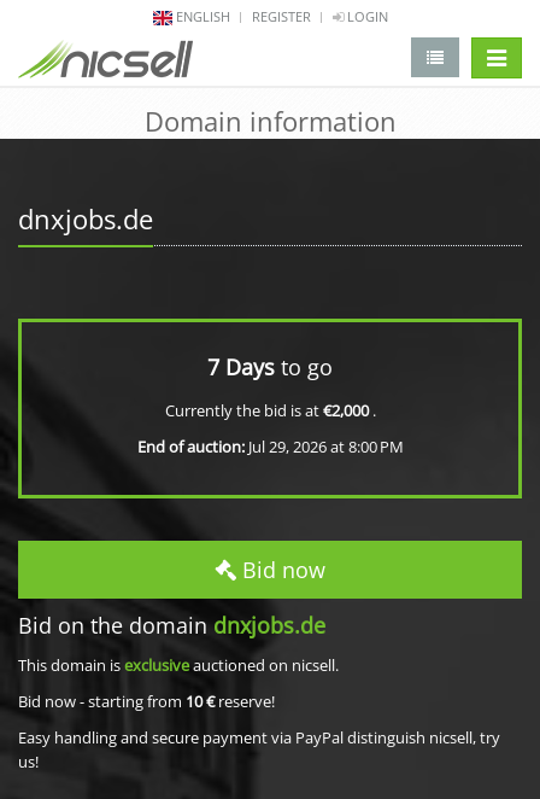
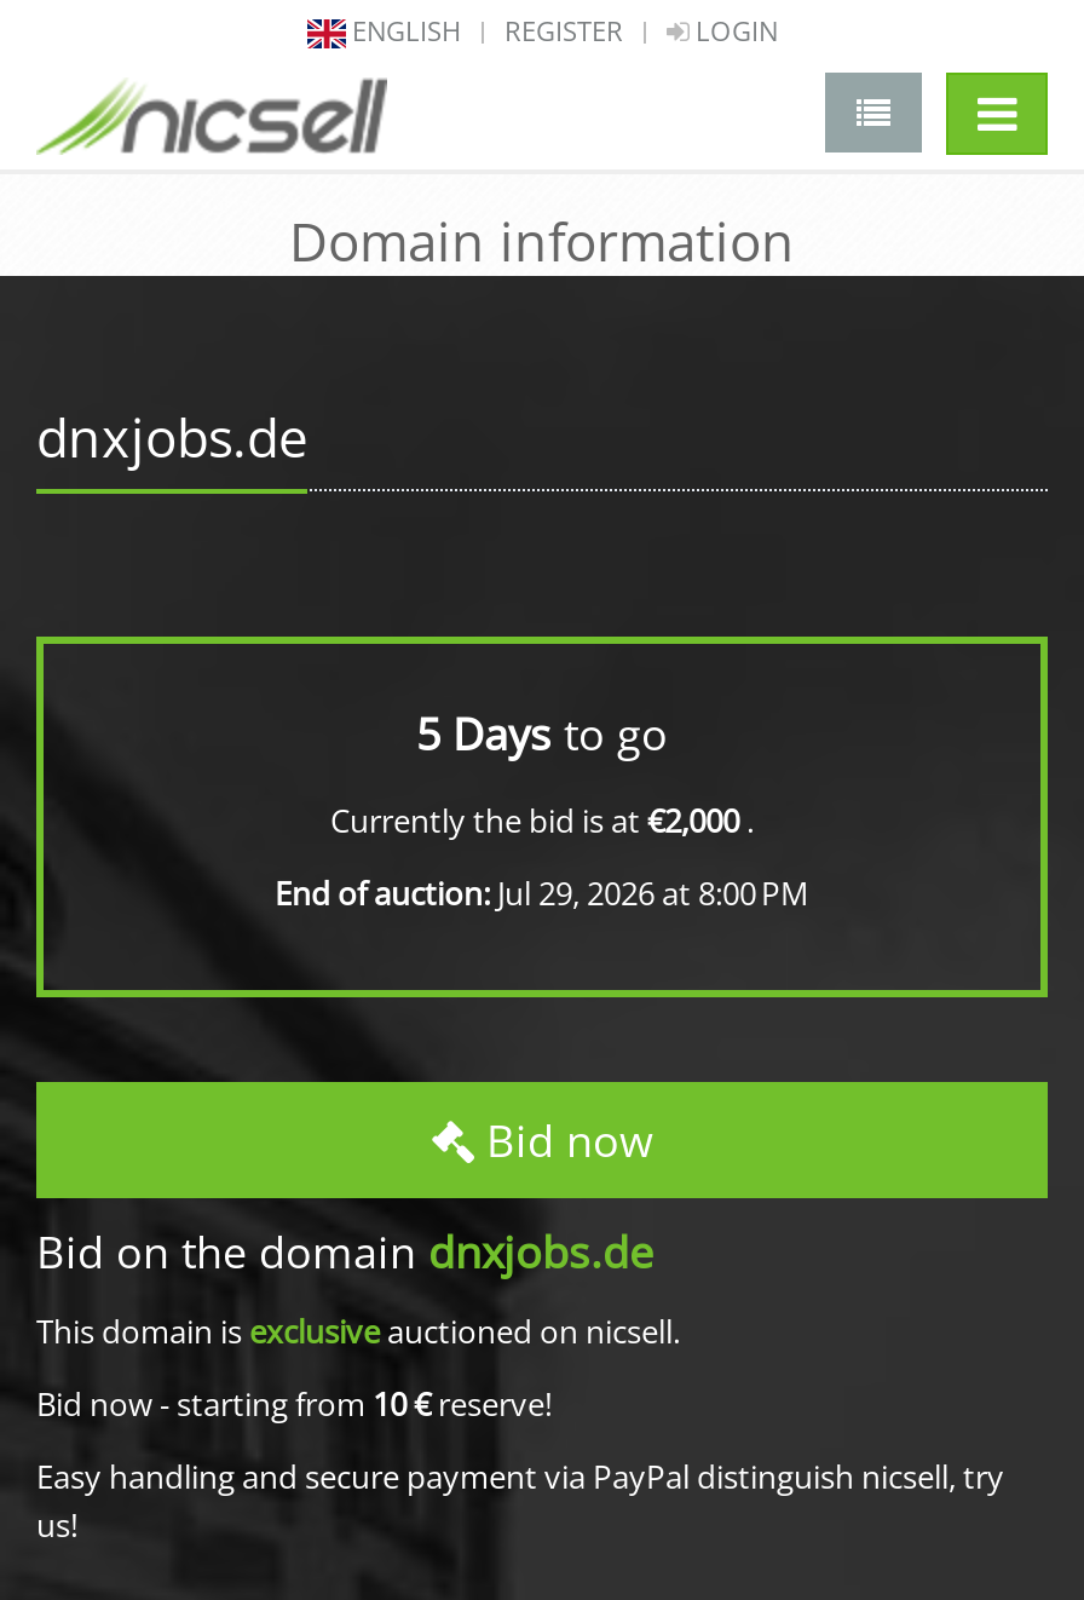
- 7 Days to go
+ 5 Days to go
